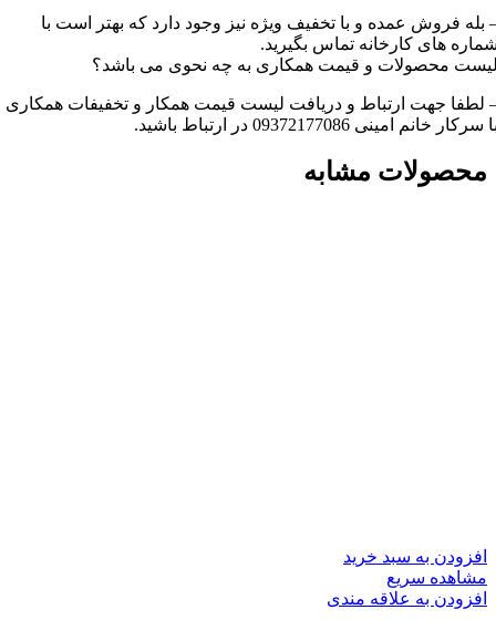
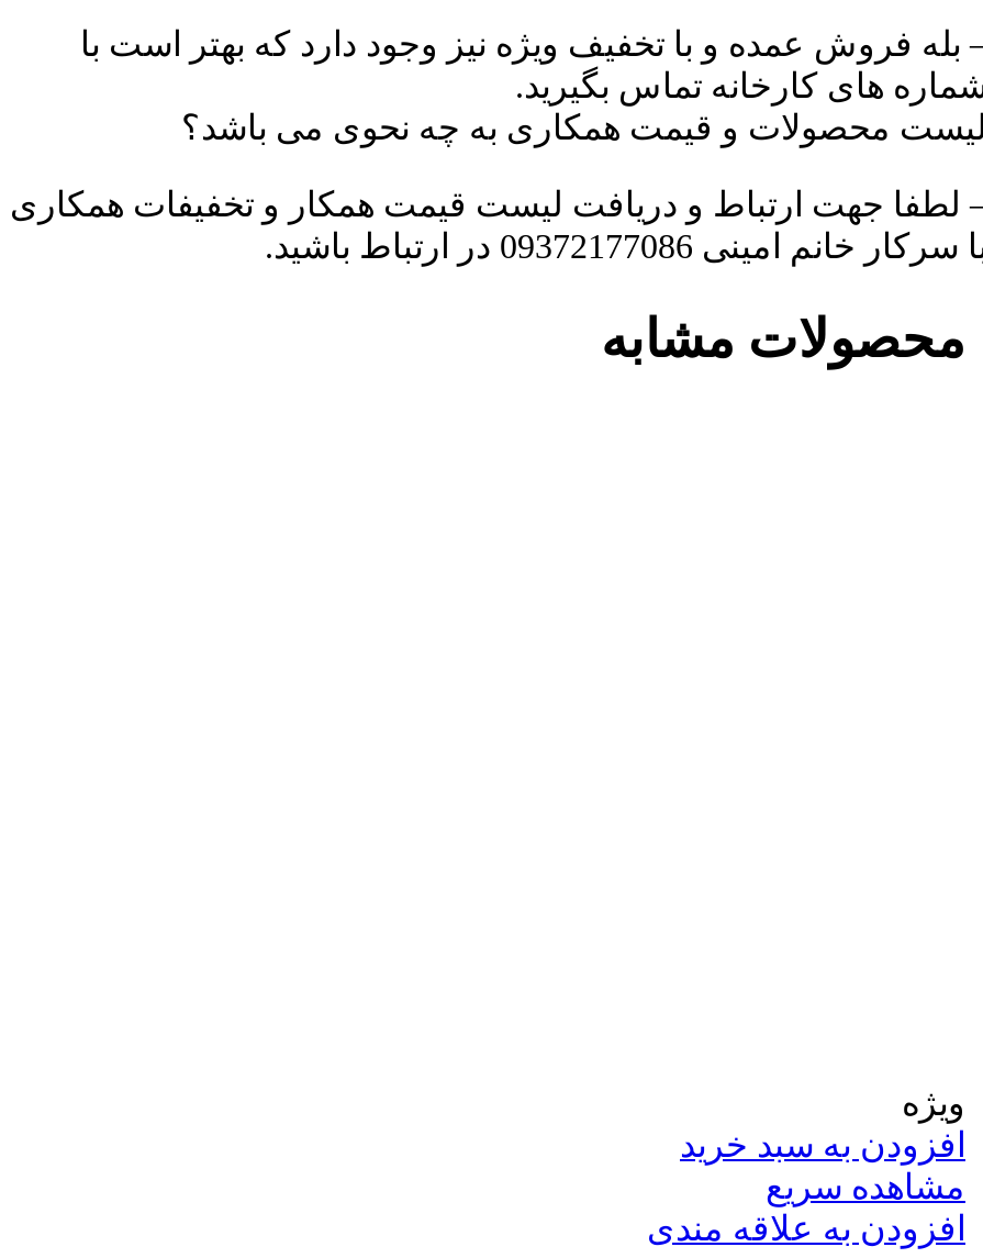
+ ویژه
